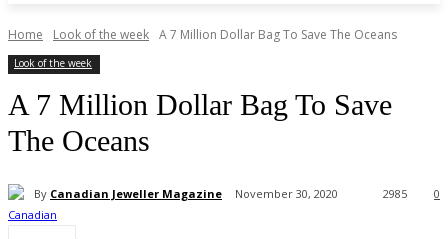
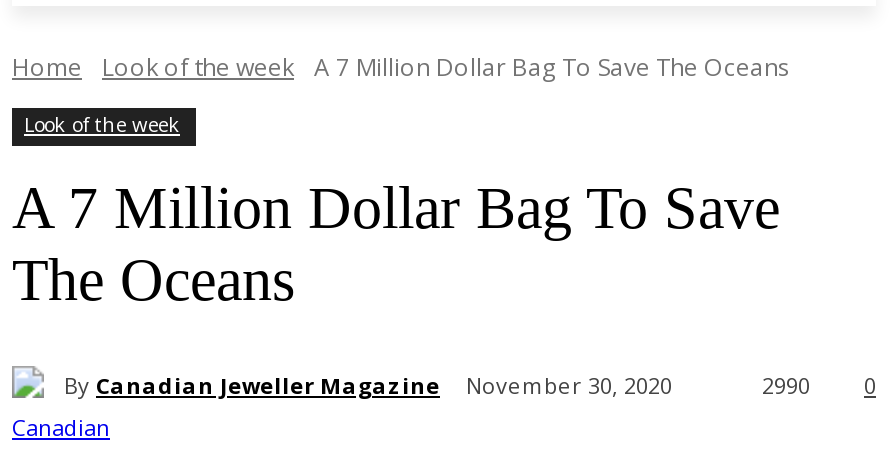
- 2985 0
+ 2990 0
